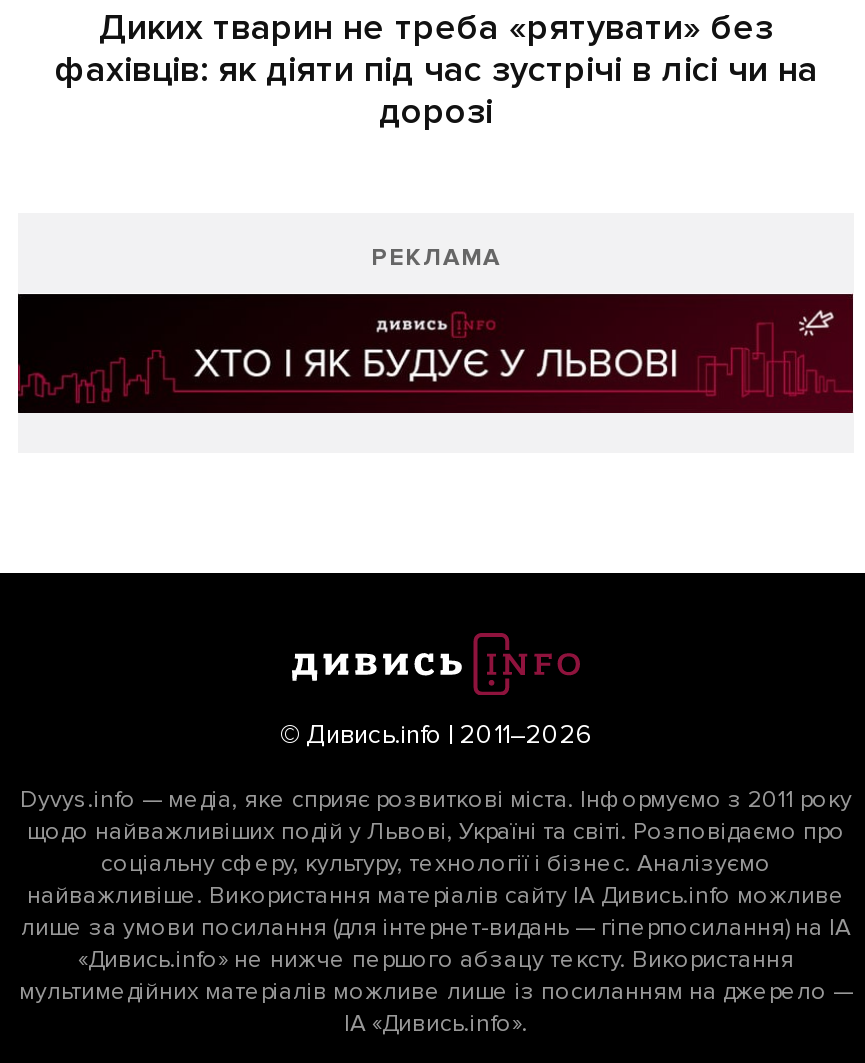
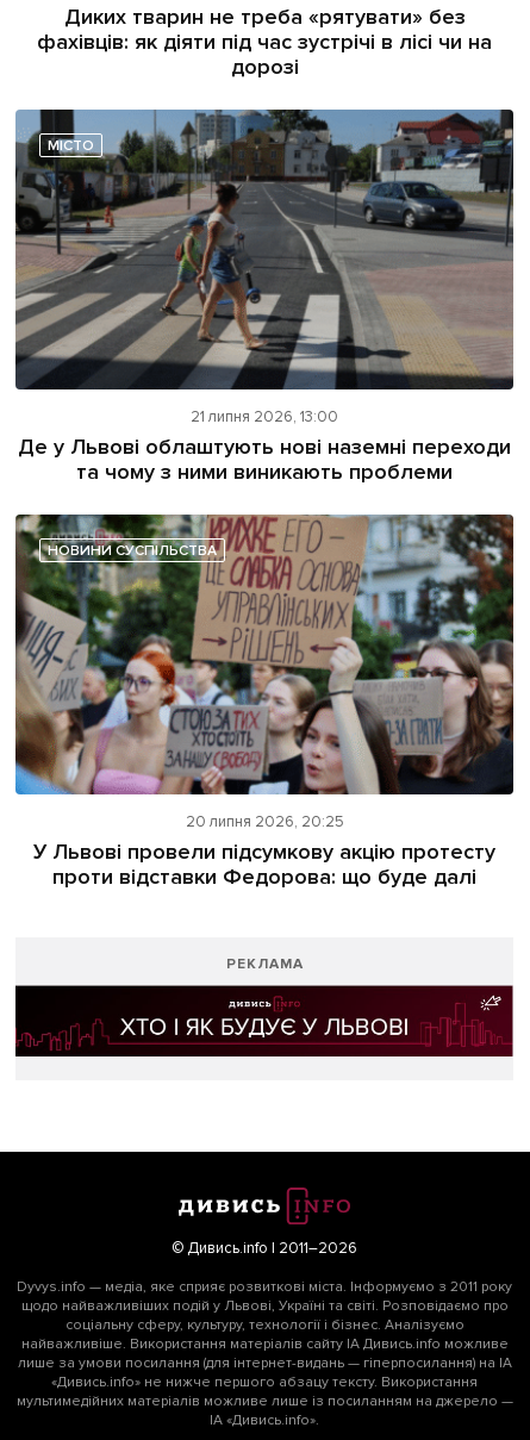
+ [image]
+ МІСТО

+ [image]
+ 21 липня 2026, 13:00
+ Де у Львові облаштують нові наземні переходи
+ та чому з ними виникають проблеми
+ НОВИНИ СУСПІЛЬСТВА

+ 20 липня 2026, 20:25
+ У Львові провели підсумкову акцію протесту
+ проти відставки Федорова: що буде далі
